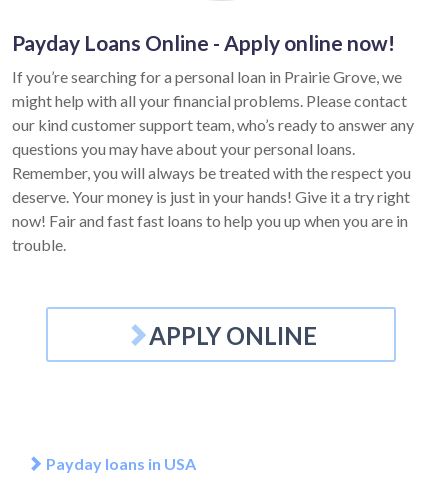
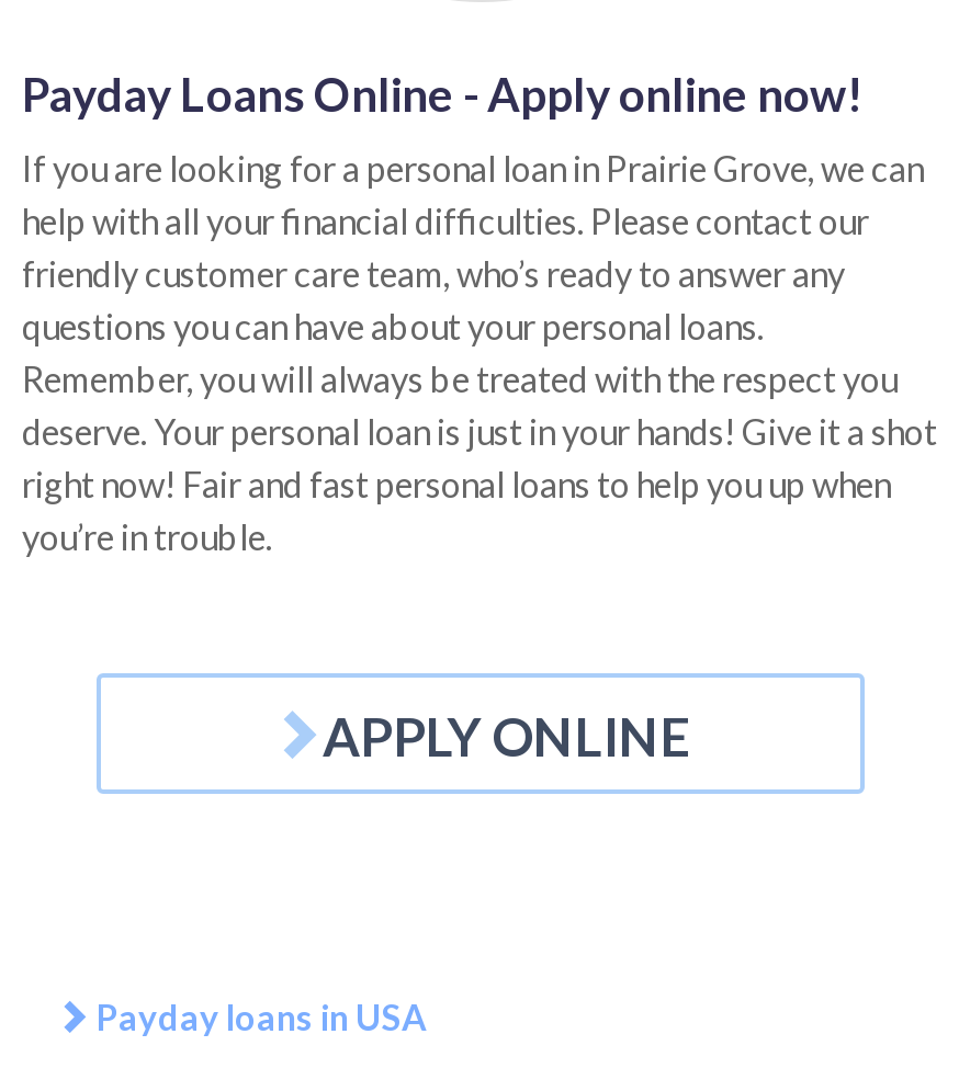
- If you’re searching for a personal loan in Prairie Grove, we
- might help with all your financial problems. Please contact
- our kind customer support team, who’s ready to answer any
- questions you may have about your personal loans.
+ If you are looking for a personal loan in Prairie Grove, we can
+ help with all your financial difficulties. Please contact our
+ friendly customer care team, who’s ready to answer any
+ questions you can have about your personal loans.

- deserve. Your money is just in your hands! Give it a try right
- now! Fair and fast fast loans to help you up when you are in
- trouble.
+ deserve. Your personal loan is just in your hands! Give it a shot
+ right now! Fair and fast personal loans to help you up when
+ you’re in trouble.
